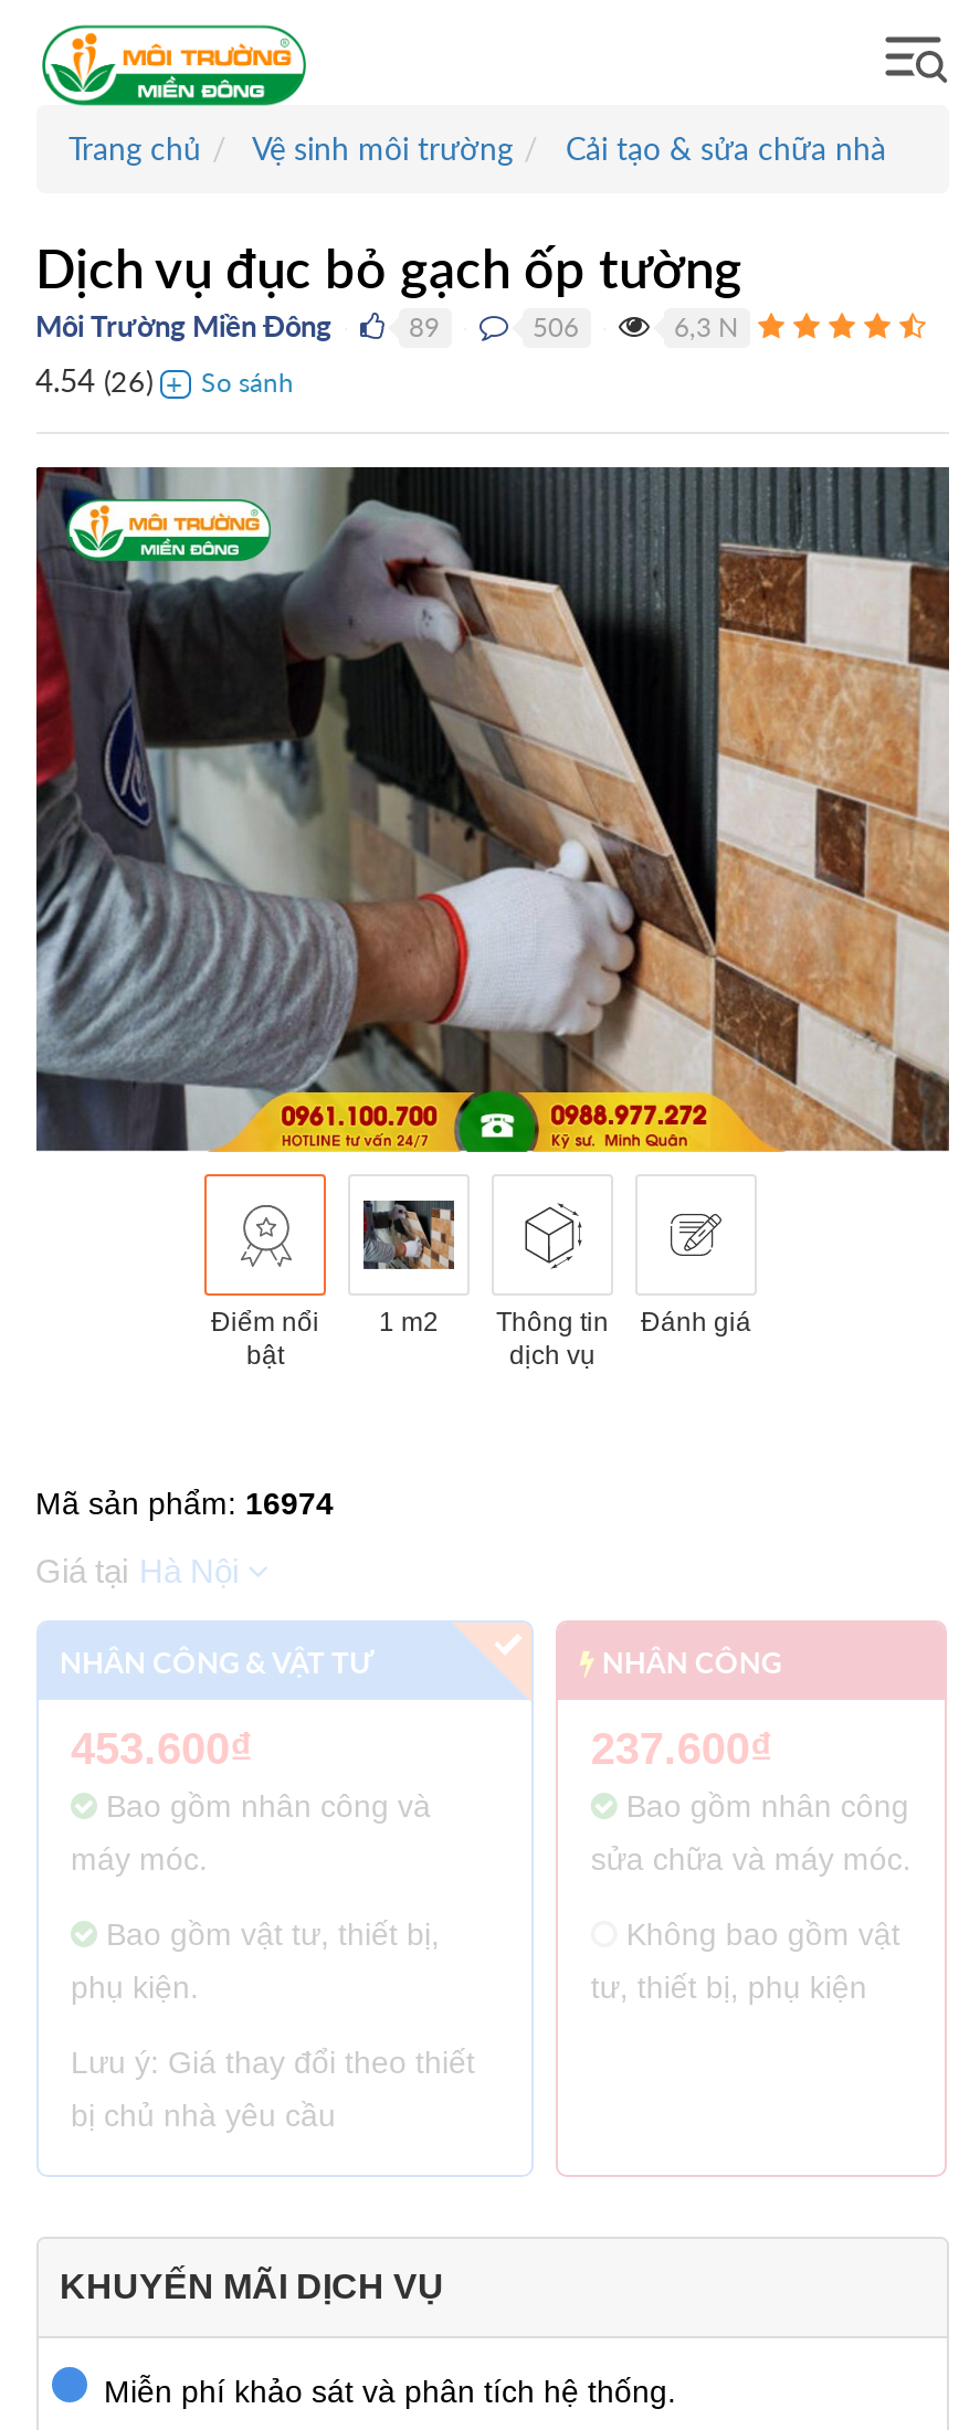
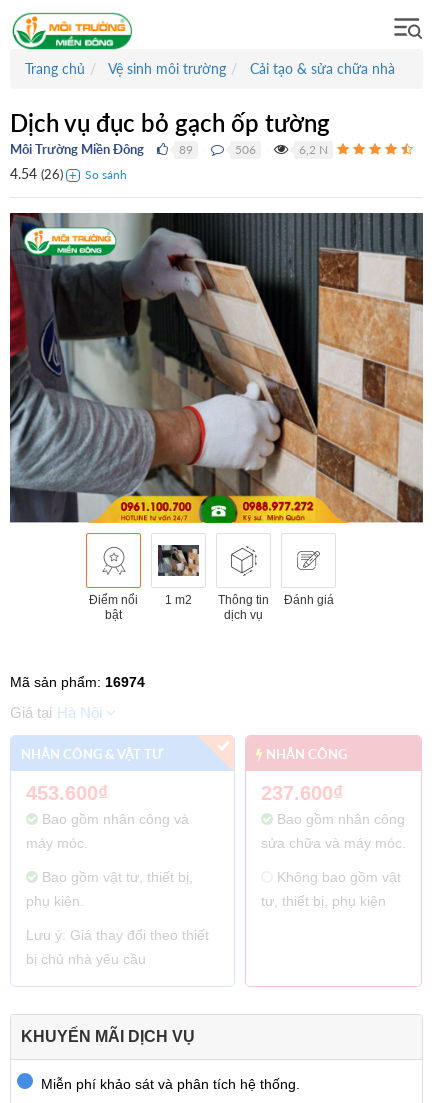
- 6,3 N
+ 6,2 N
